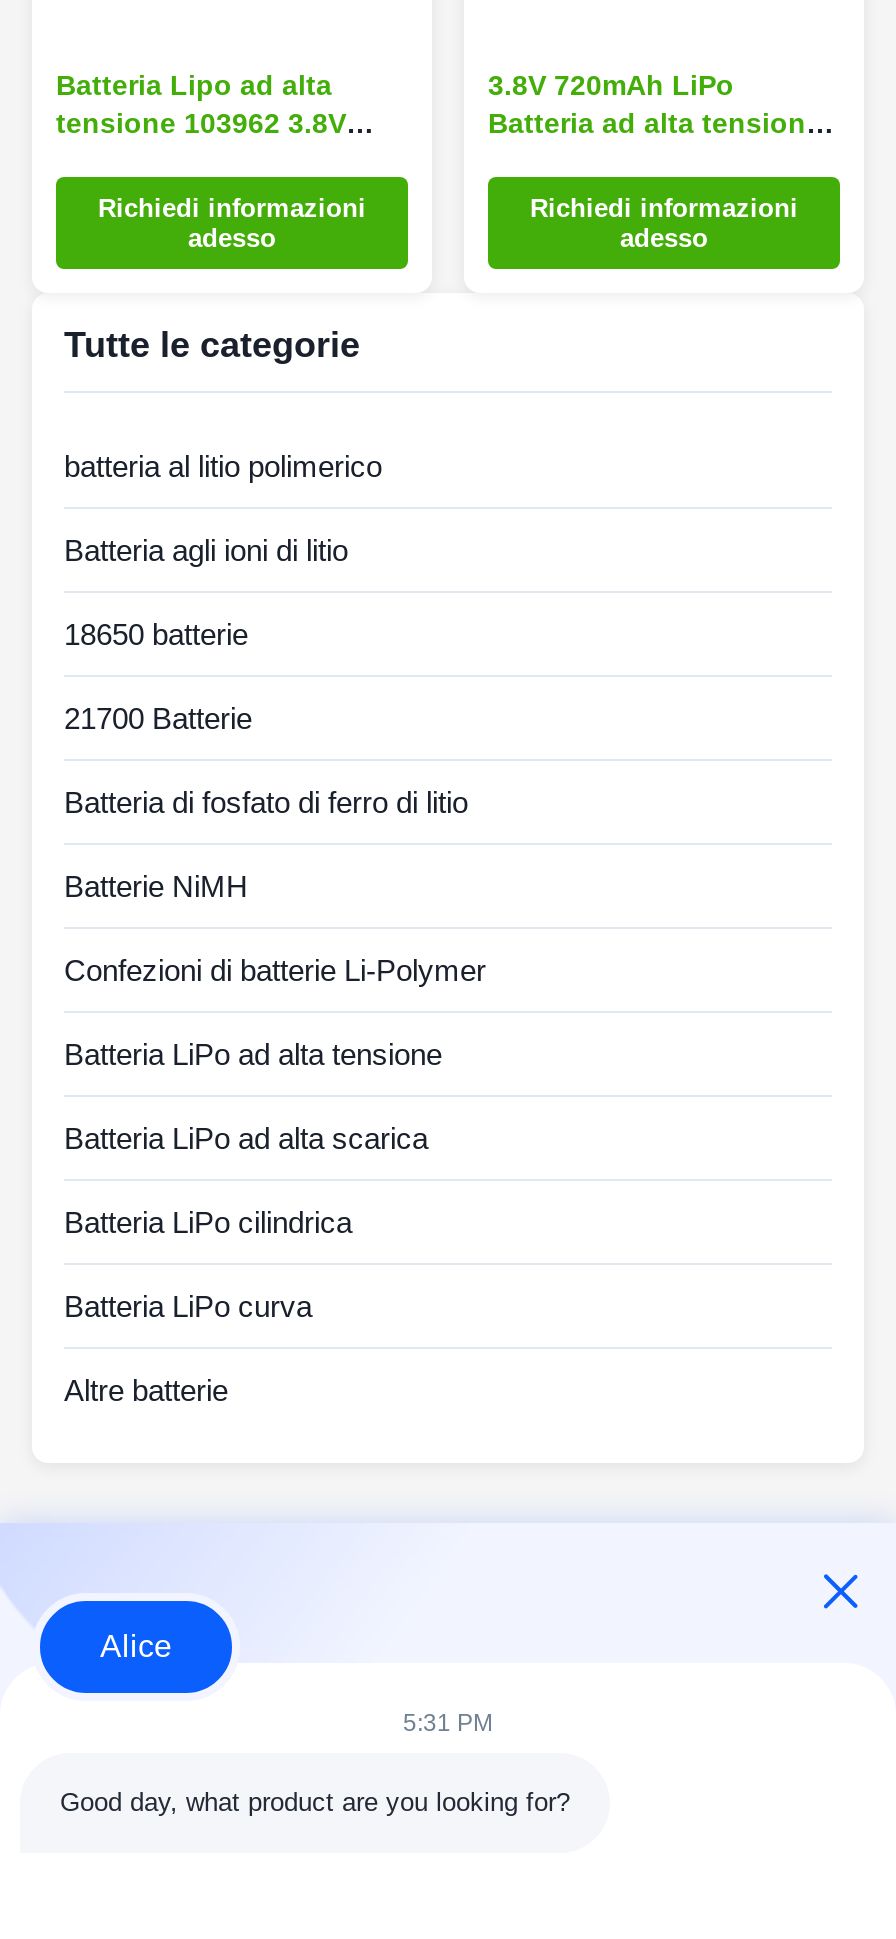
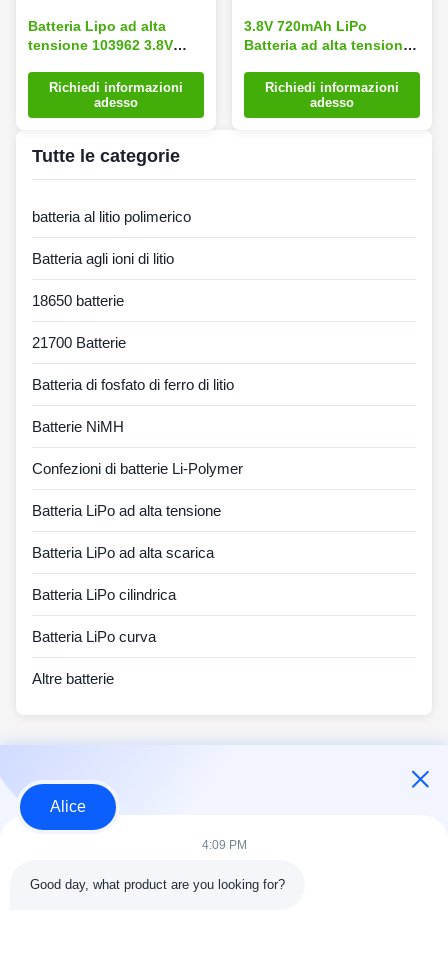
- 5:31 PM
+ 4:09 PM
